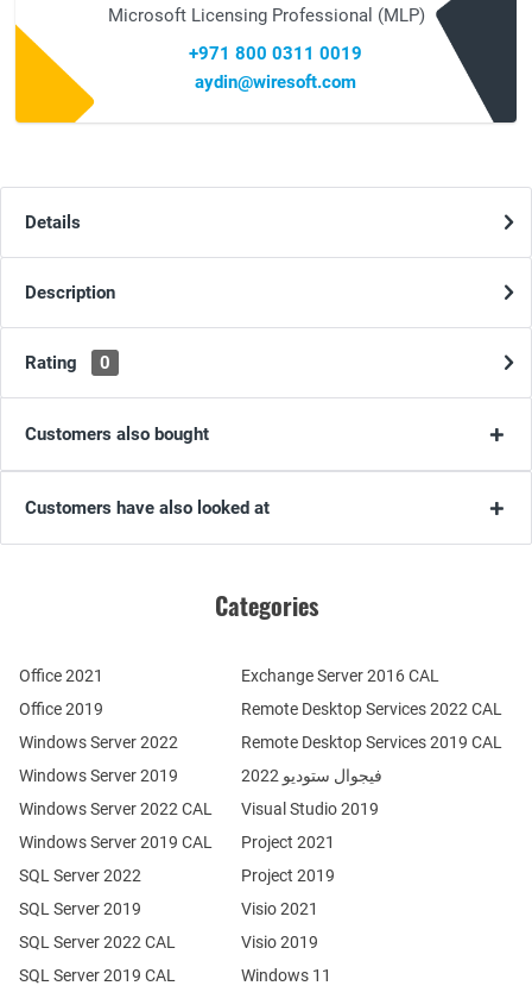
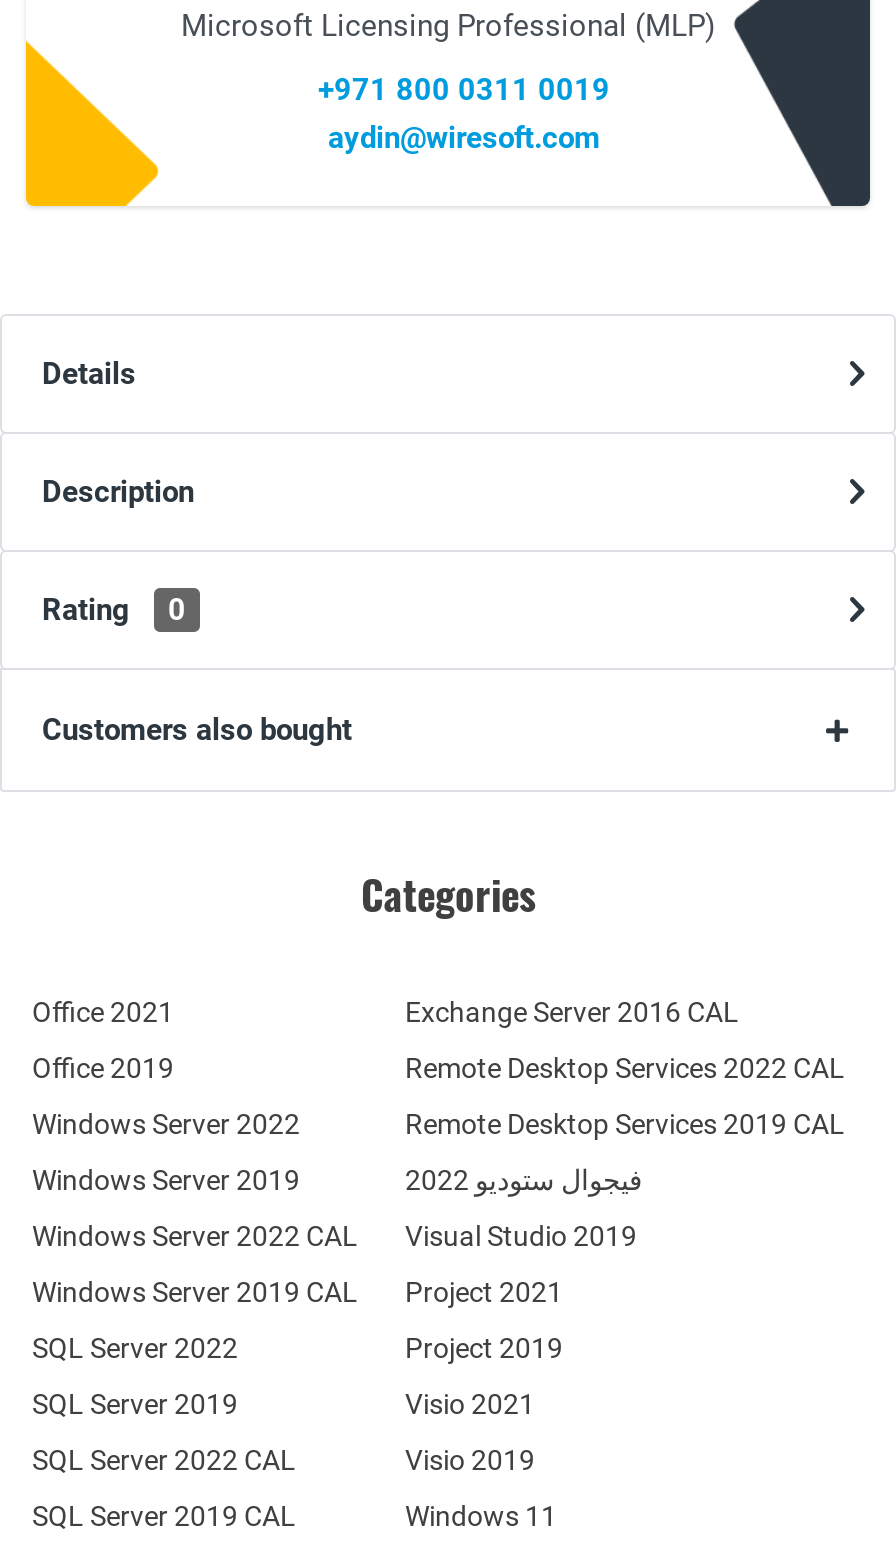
- Customers have also looked at
